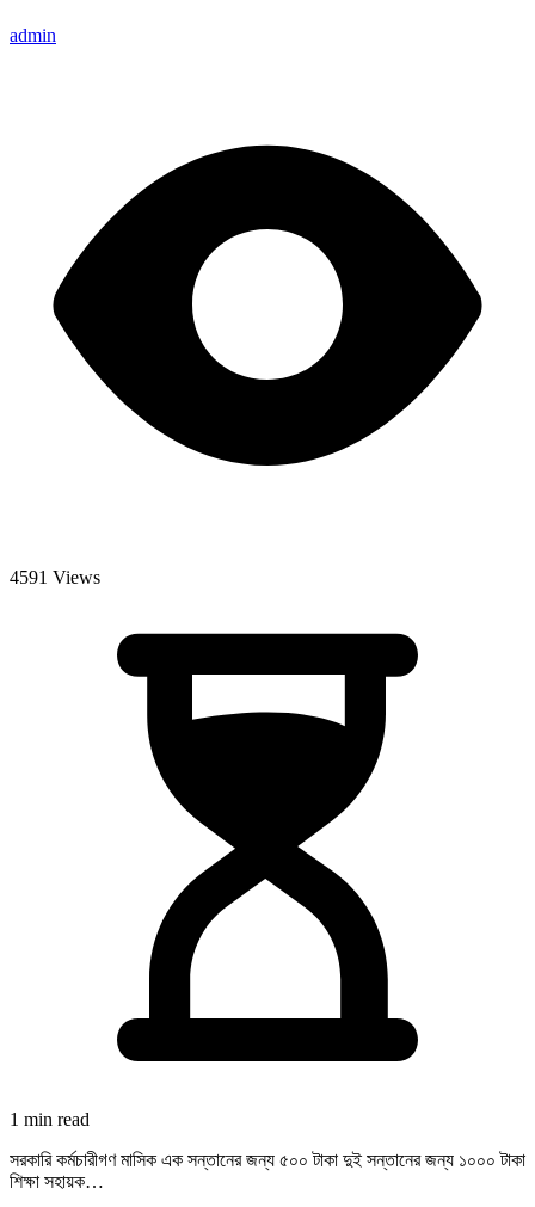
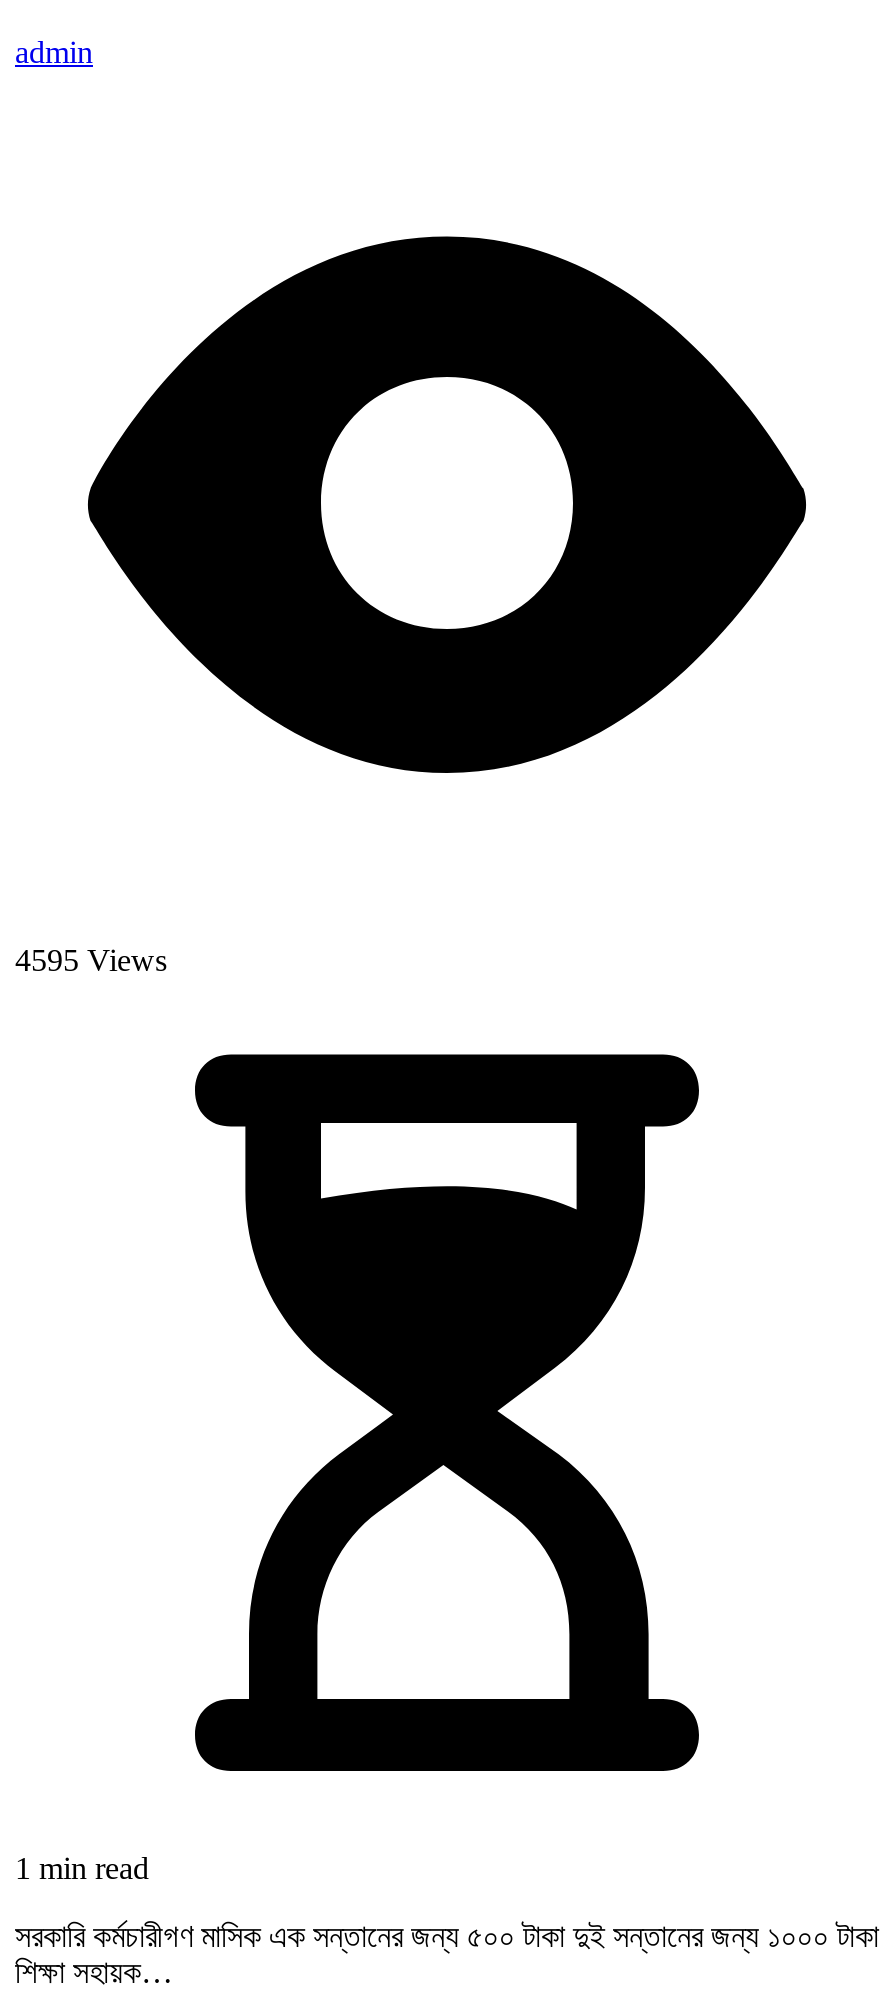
- 4591 Views
+ 4595 Views
